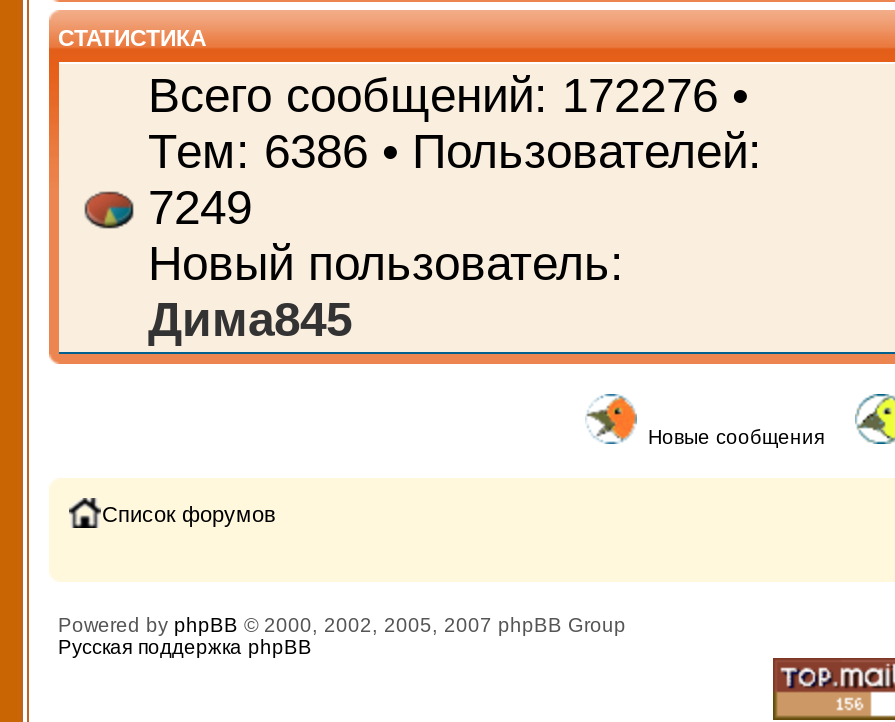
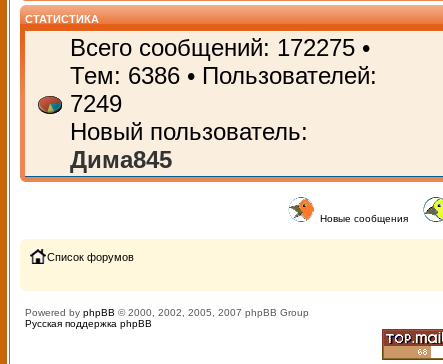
- Всего сообщений: 172276 •
+ Всего сообщений: 172275 •
